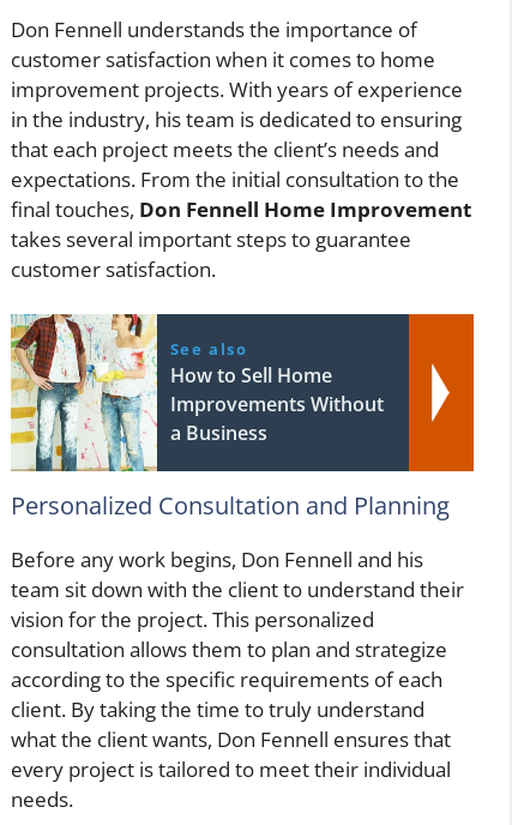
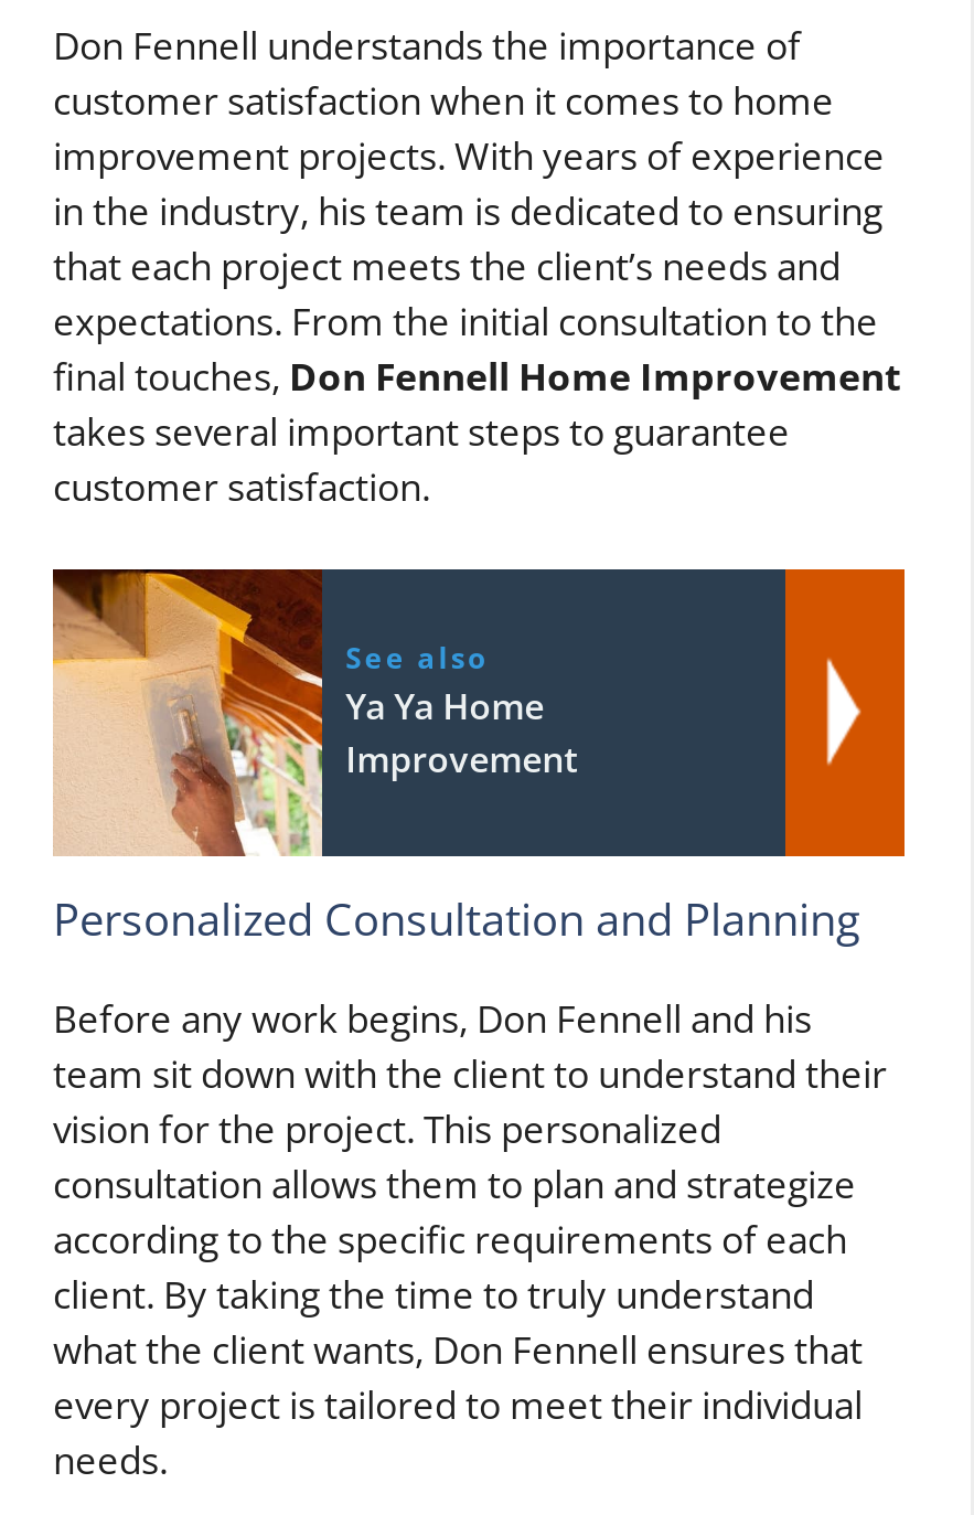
- [image]
- How to Sell Home
- Improvements Without
- a Business
+ [image]
+ Ya Ya Home
+ Improvement
